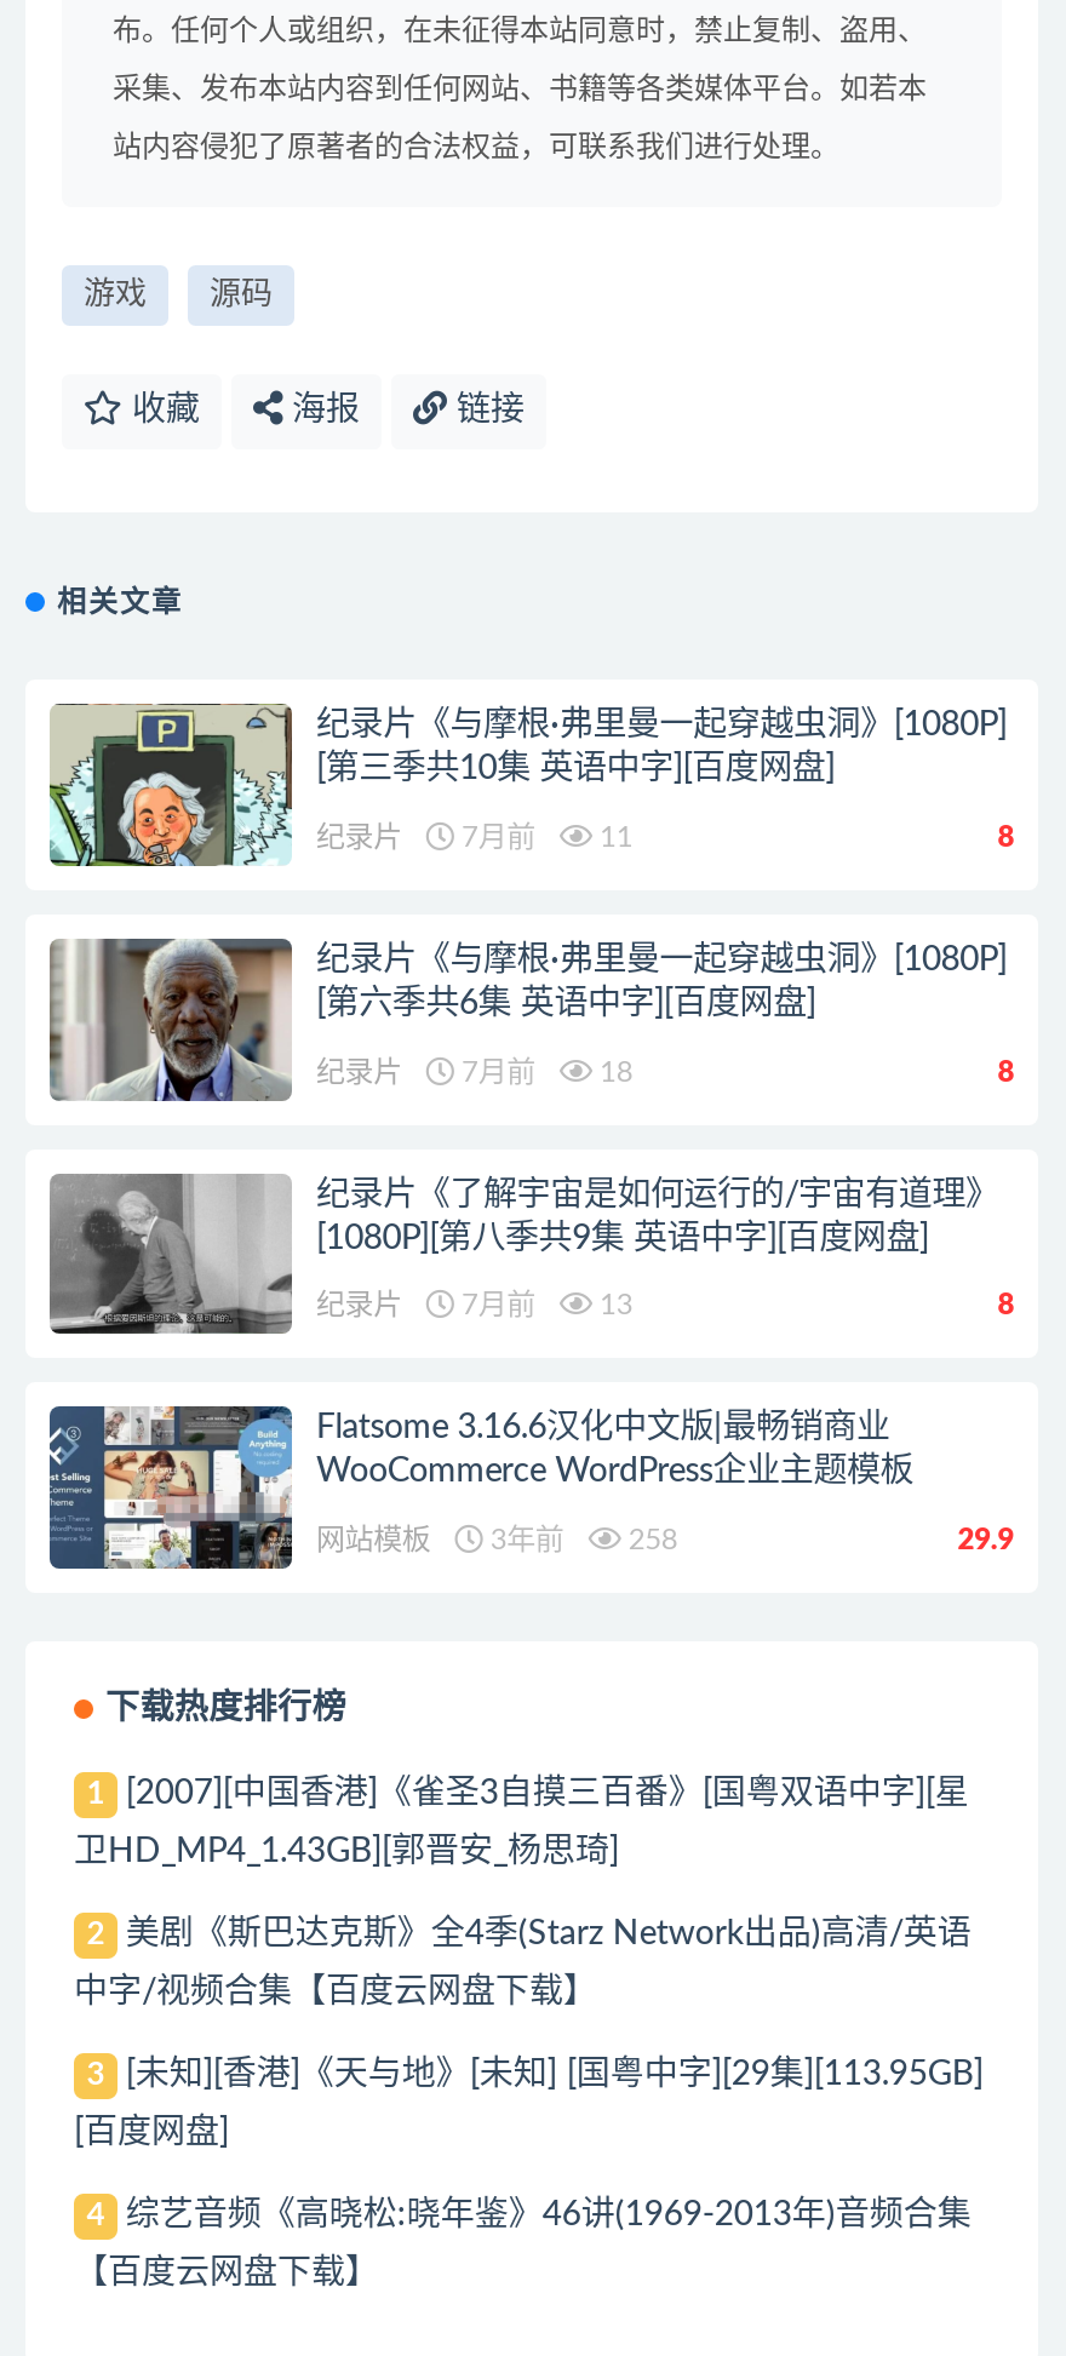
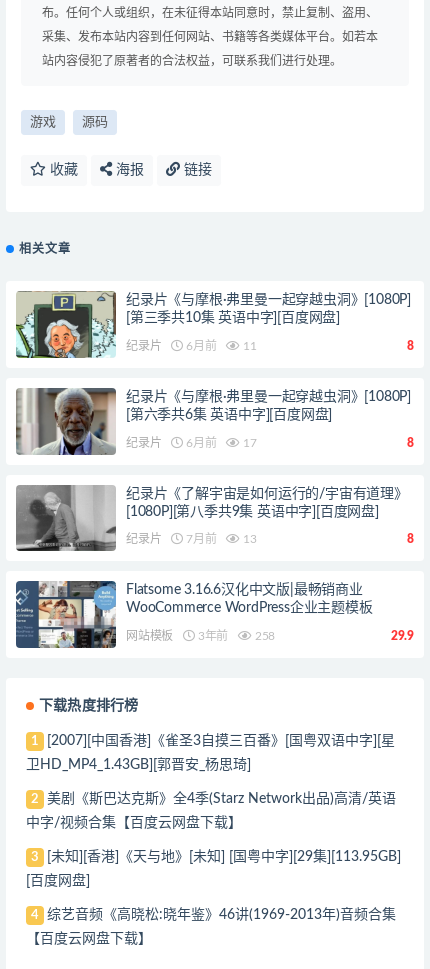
- 纪录片 7月前 11
+ 纪录片 6月前 11

- 7月前
+ 6月前

- 18
+ 17
